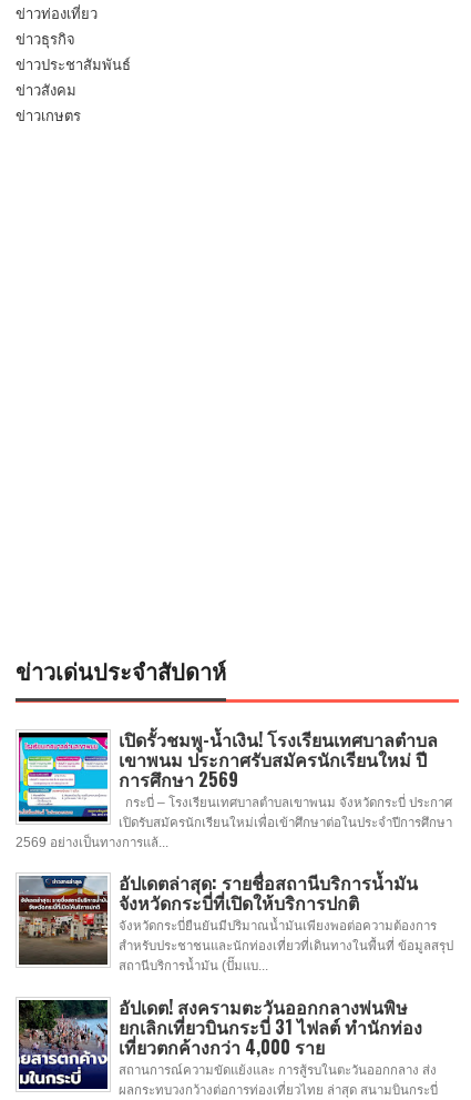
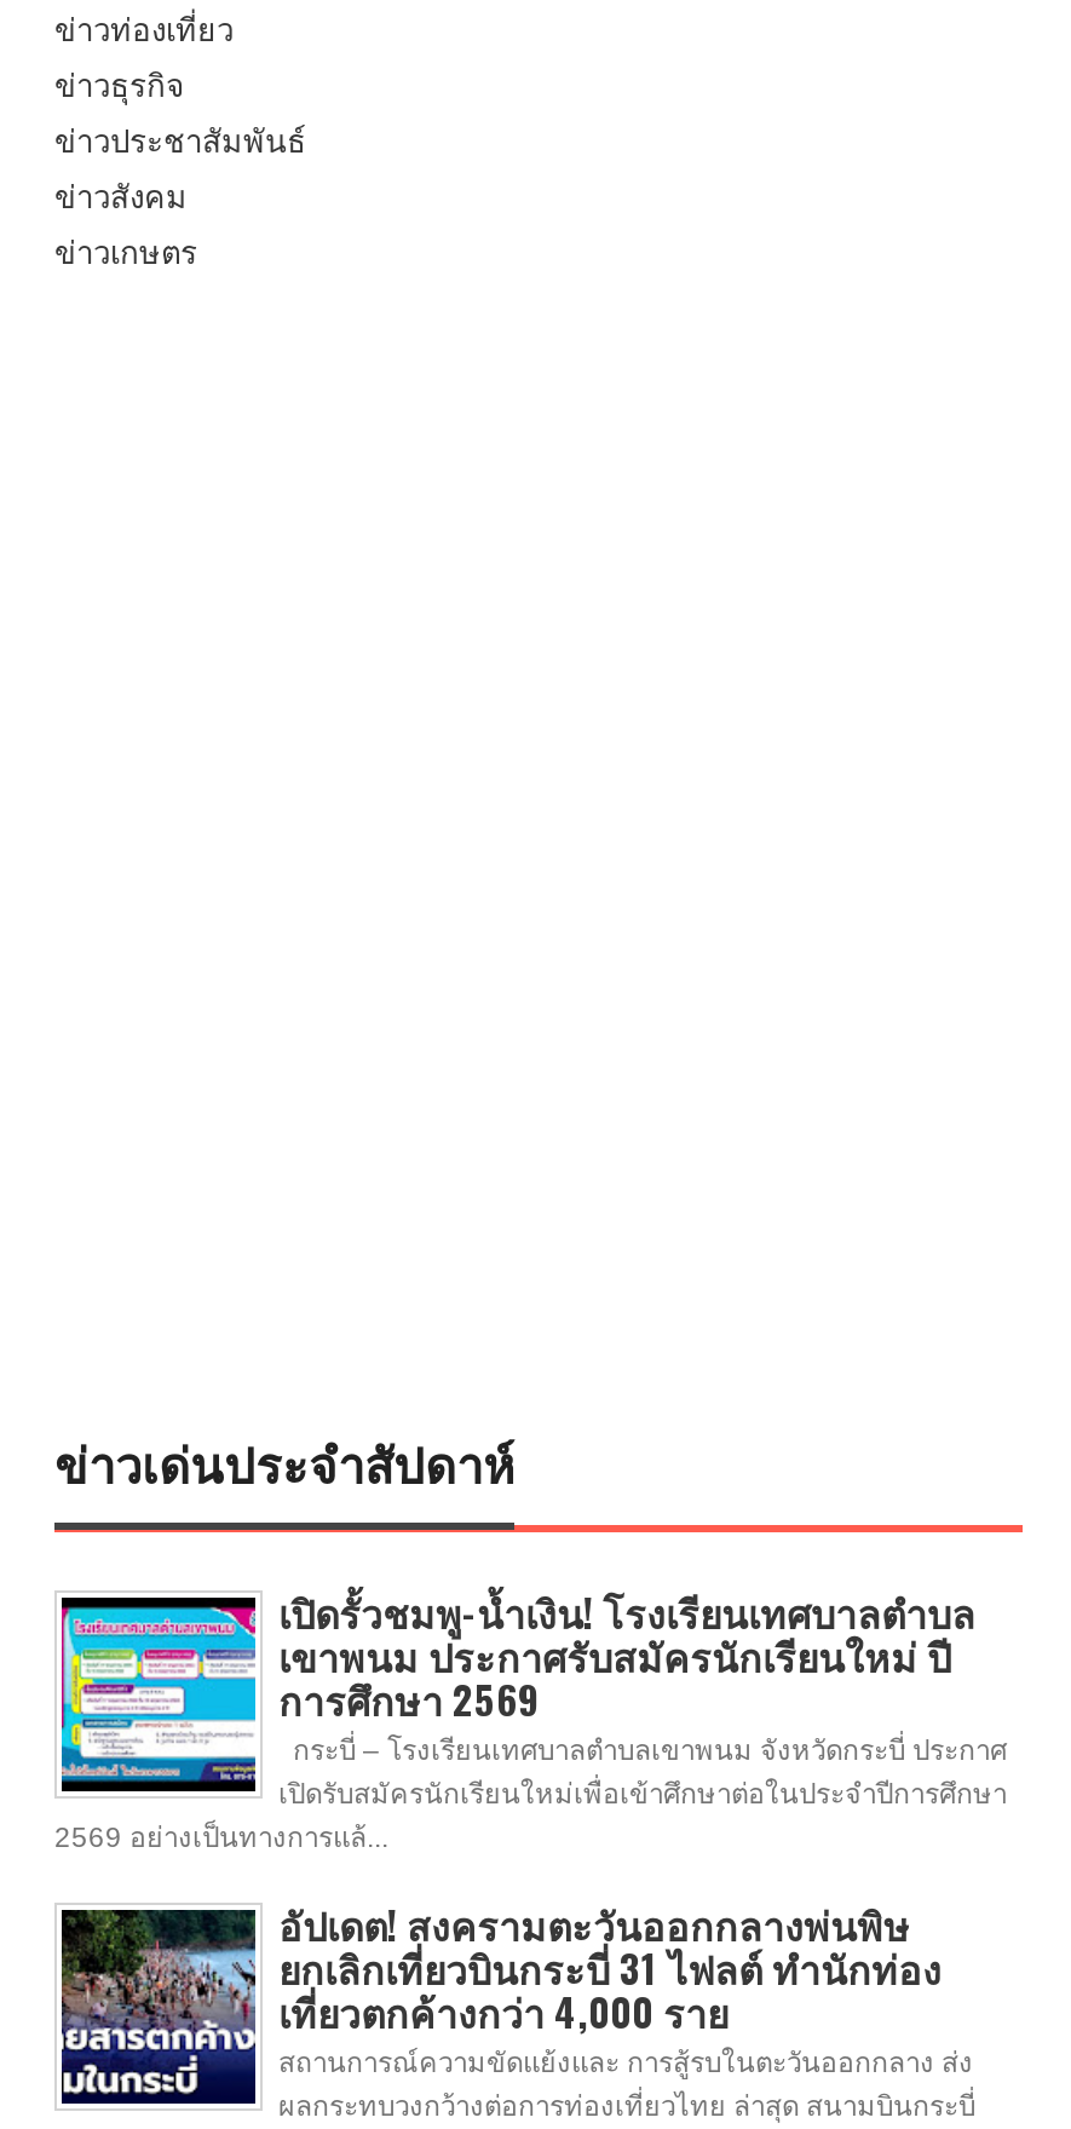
- [image]
- อัปเดตล่าสุด: รายชื่อสถานีบริการน้ำมัน
- จังหวัดกระบี่ที่เปิดให้บริการปกติ
- จังหวัดกระบี่ยืนยันมีปริมาณน้ำมันเพียงพอต่อความต้องการ
- สำหรับประชาชนและนักท่องเที่ยวที่เดินทางในพื้นที่ ข้อมูลสรุป
- สถานีบริการน้ำมัน (ปั๊มแบ...
